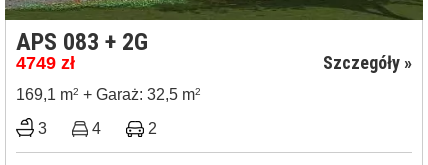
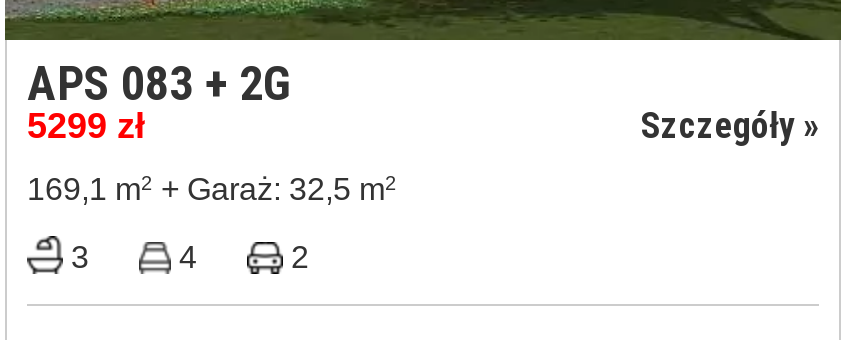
- 4749 zł
+ 5299 zł
